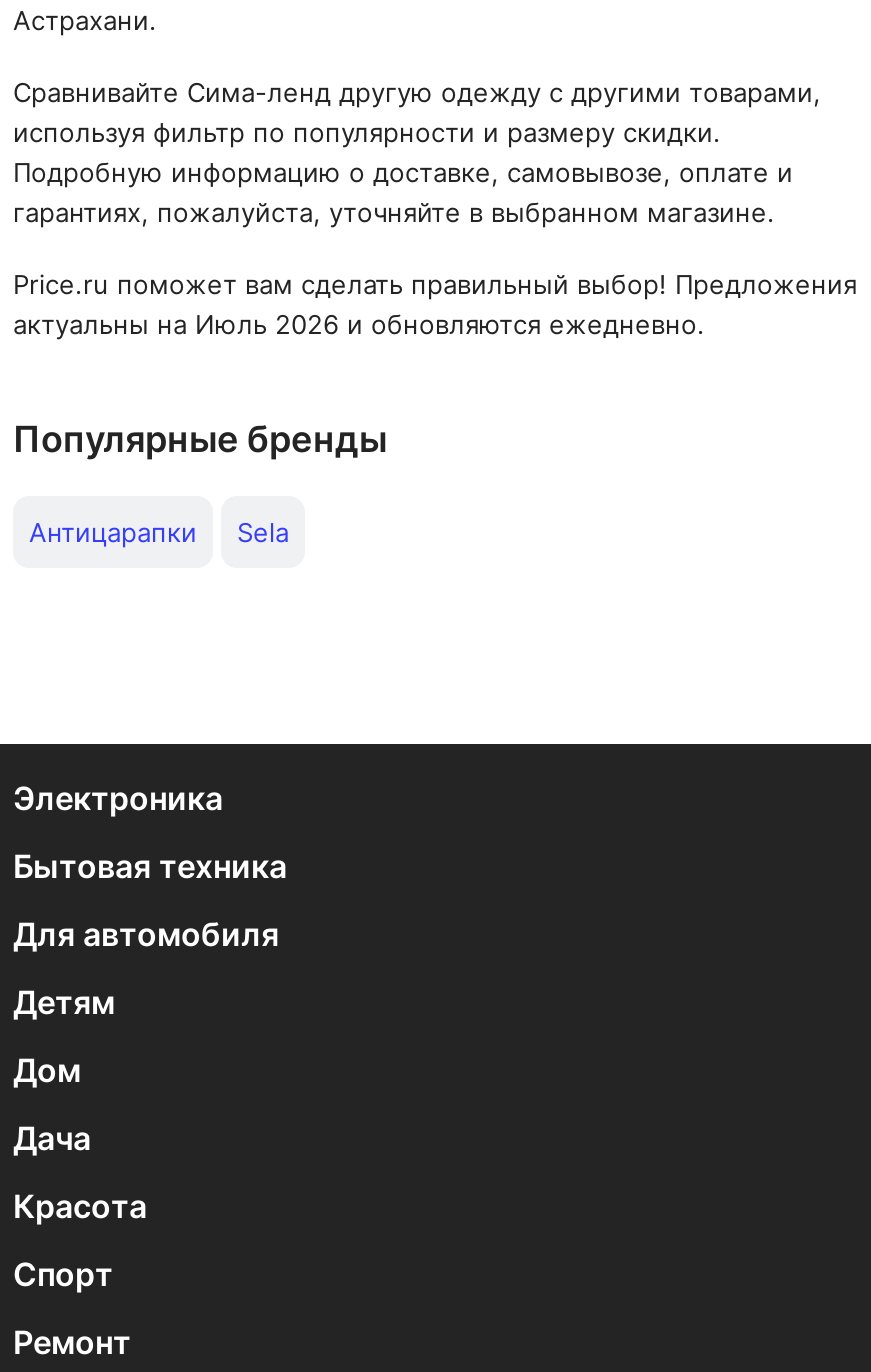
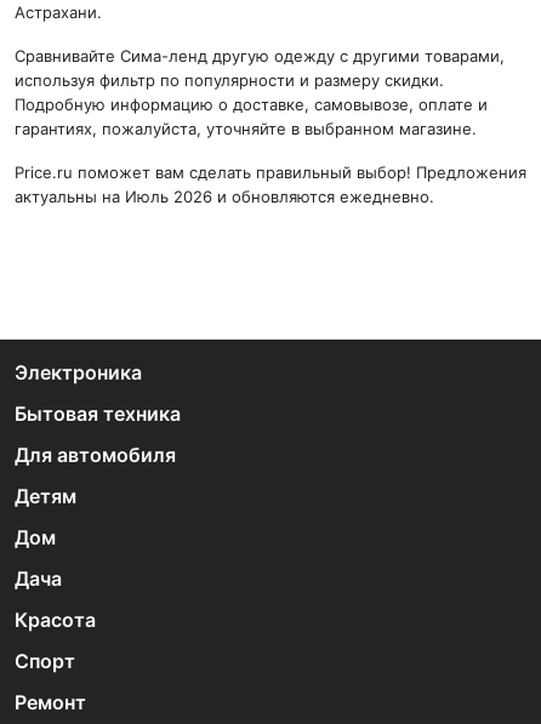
- Популярные бренды
- Антицарапки
- Sela
